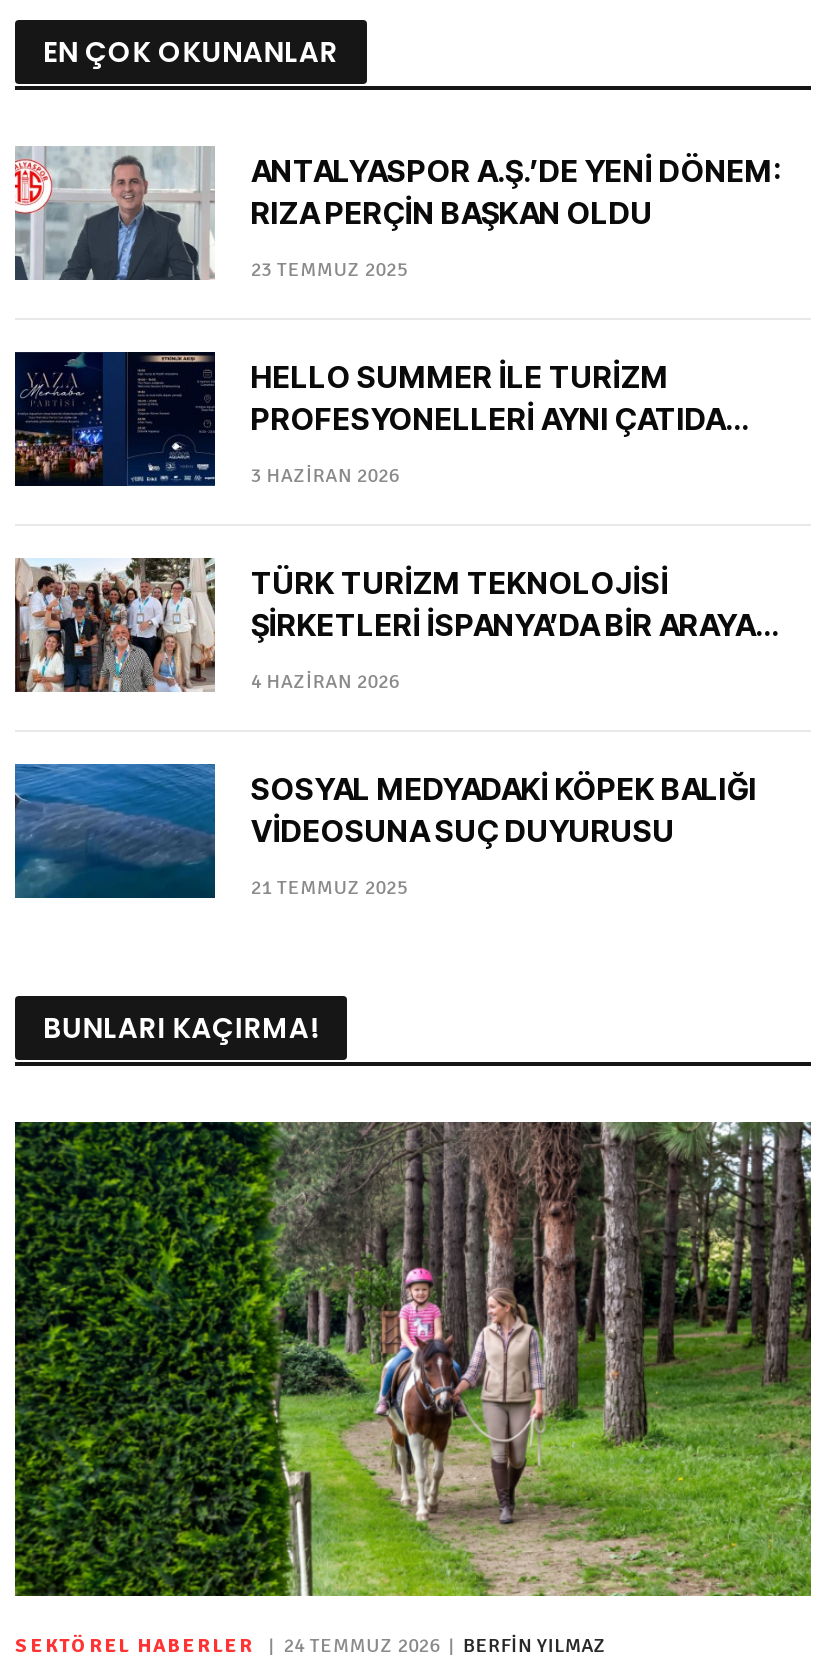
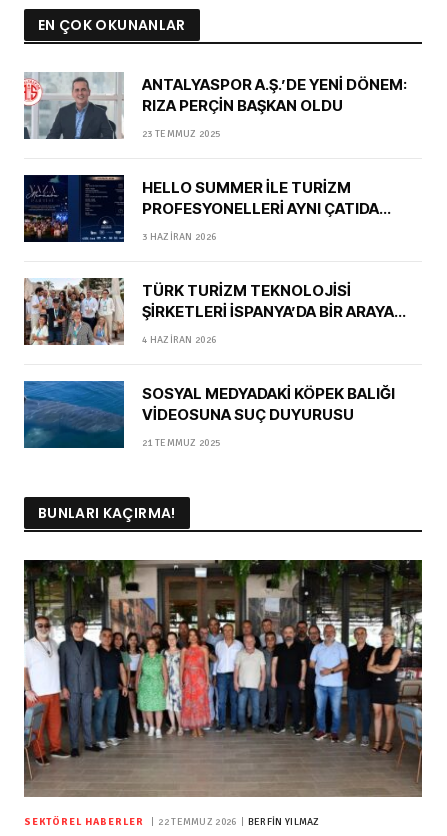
- [image]
- SEKTÖREL HABERLER 24 TEMMUZ 2026 BERFIN YILMAZ
+ [image]
+ SEKTÖREL HABERLER 22 TEMMUZ 2026 BERFIN YILMAZ
